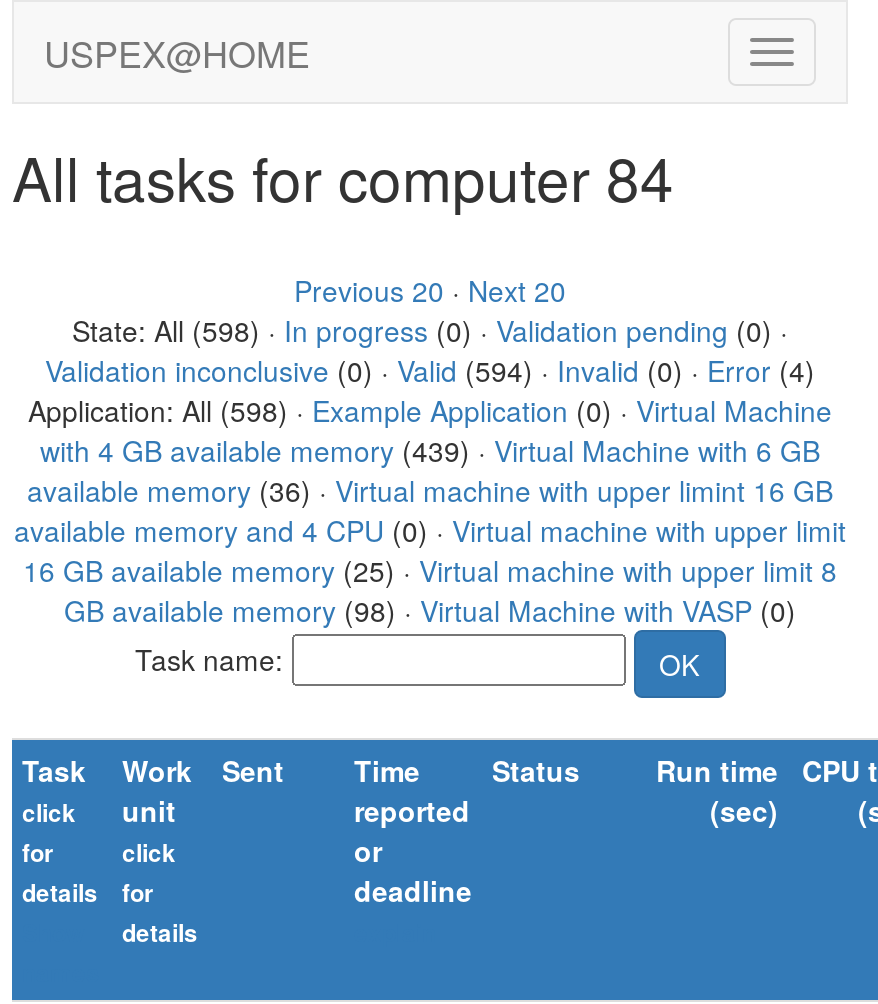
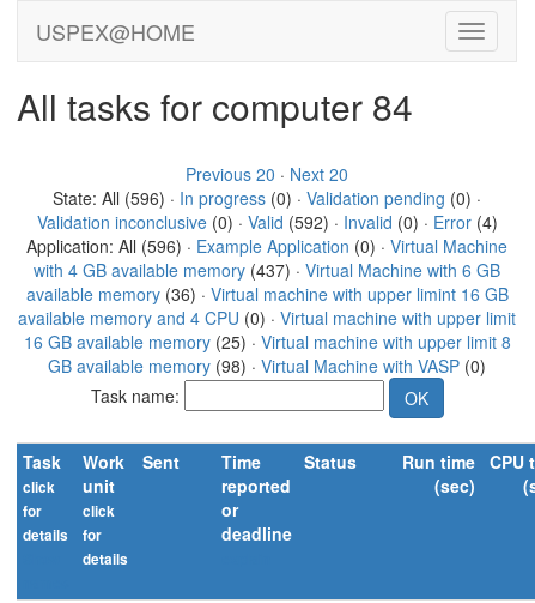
- State: All (598) · In progress (0) · Validation pending (0) ·
+ State: All (596) · In progress (0) · Validation pending (0) ·

- Validation inconclusive (0) · Valid (594) · Invalid (0) · Error (4)
+ Validation inconclusive (0) · Valid (592) · Invalid (0) · Error (4)

- Application: All (598) · Example Application (0) · Virtual Machine
+ Application: All (596) · Example Application (0) · Virtual Machine

- with 4 GB available memory (439) · Virtual Machine with 6 GB
+ with 4 GB available memory (437) · Virtual Machine with 6 GB
